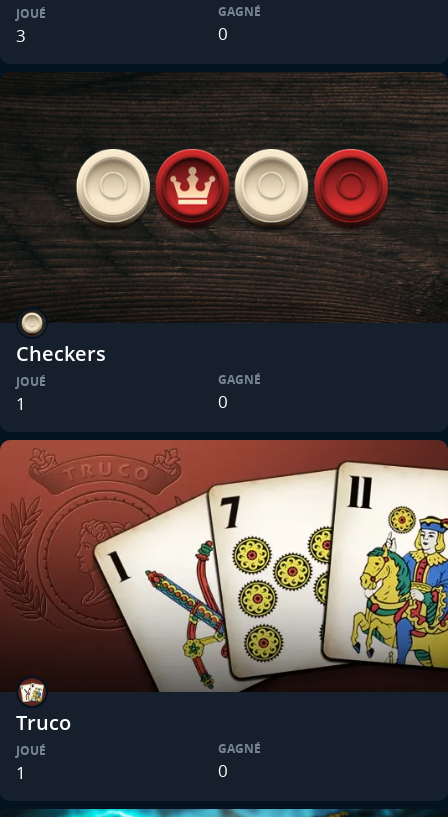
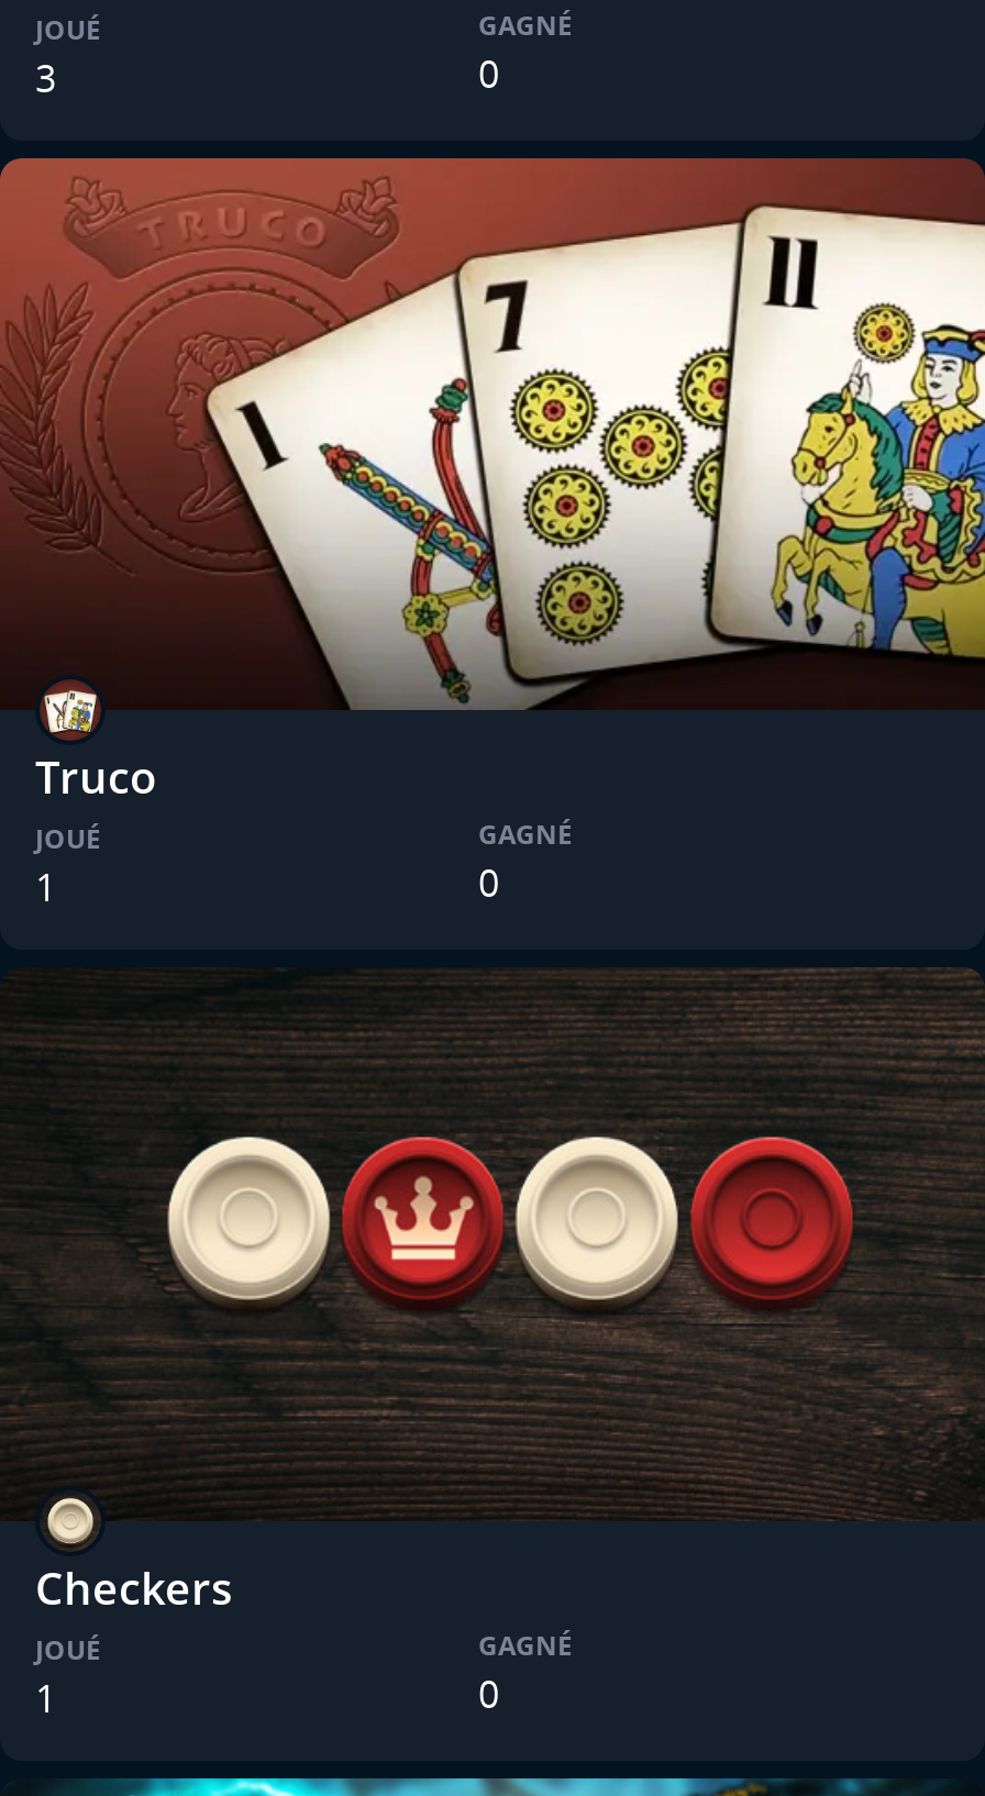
moved down: [image] | Checkers

moved up: [image] | Truco
